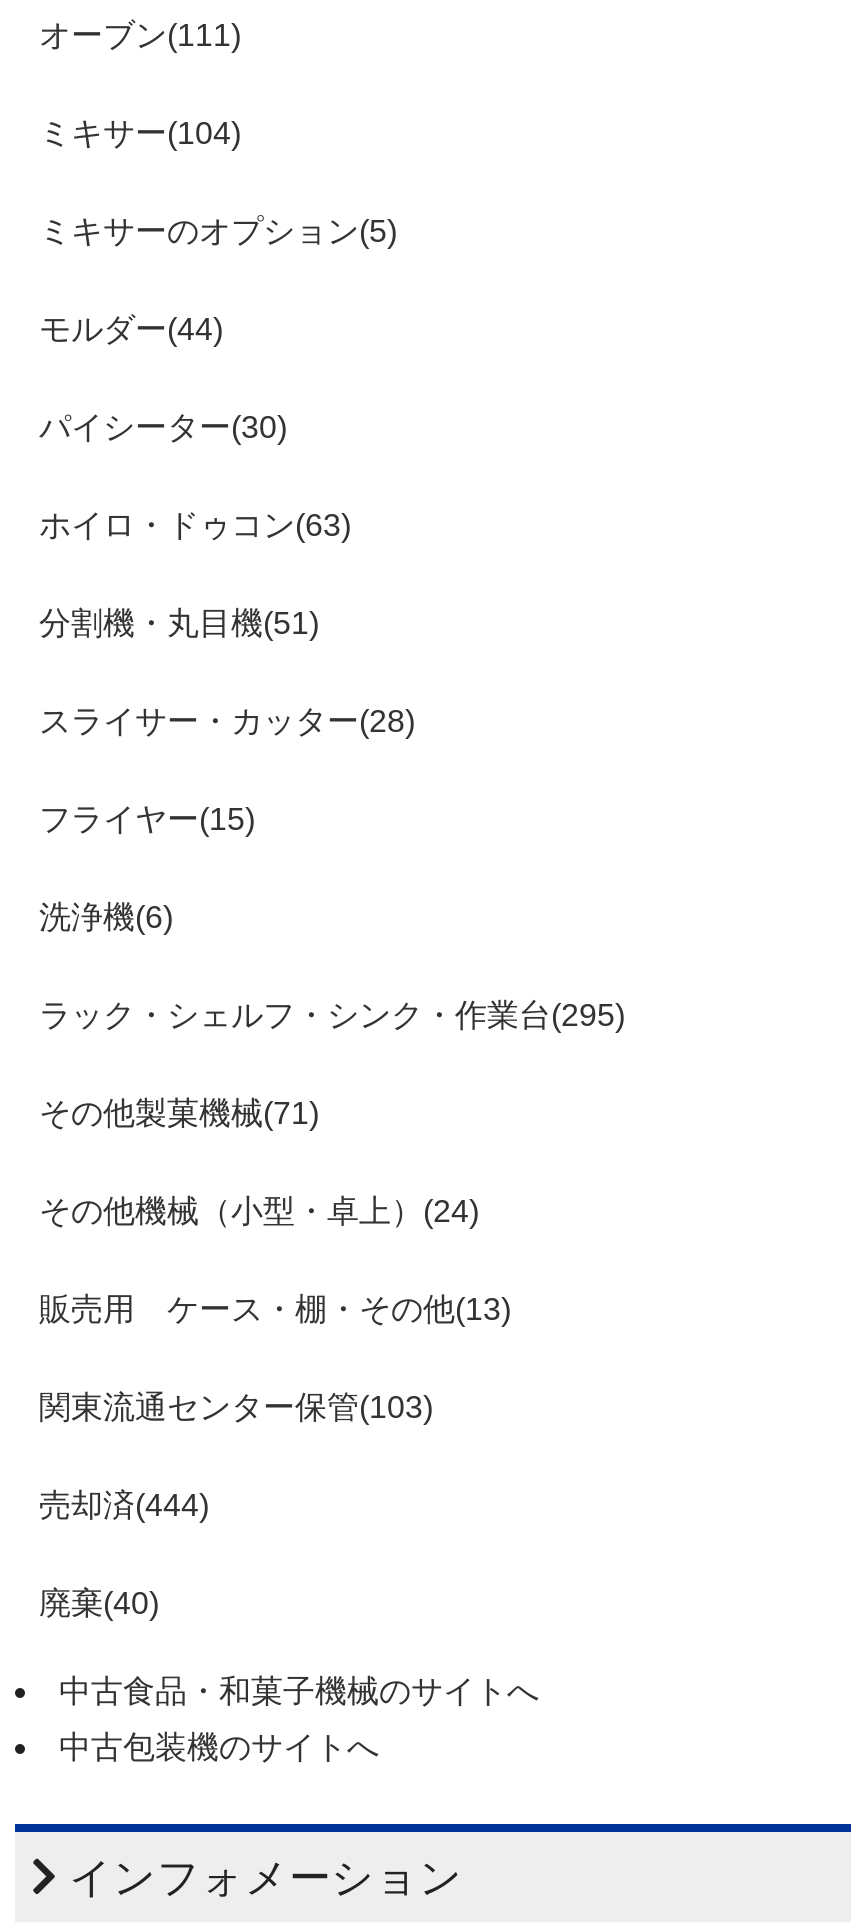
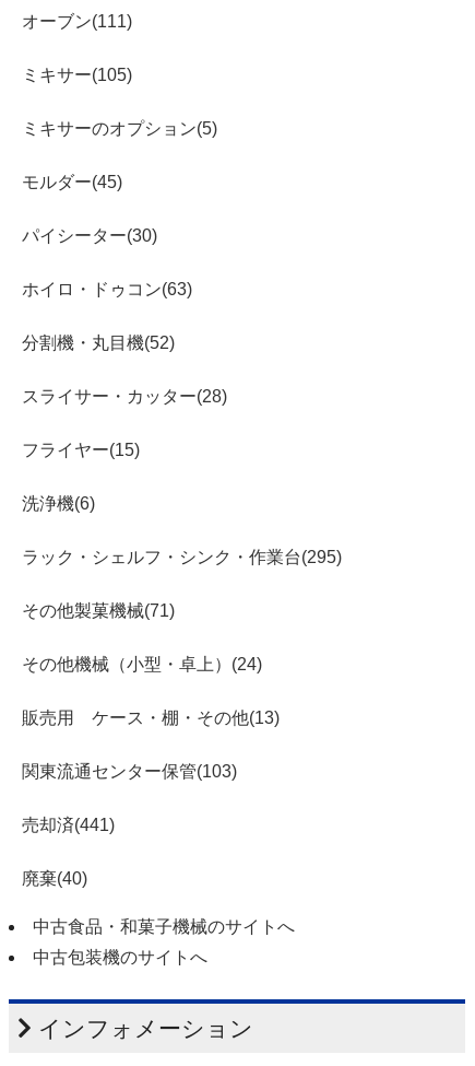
- ミキサー(104)
+ ミキサー(105)

- モルダー(44)
+ モルダー(45)

- 分割機・丸目機(51)
+ 分割機・丸目機(52)

- 売却済(444)
+ 売却済(441)
